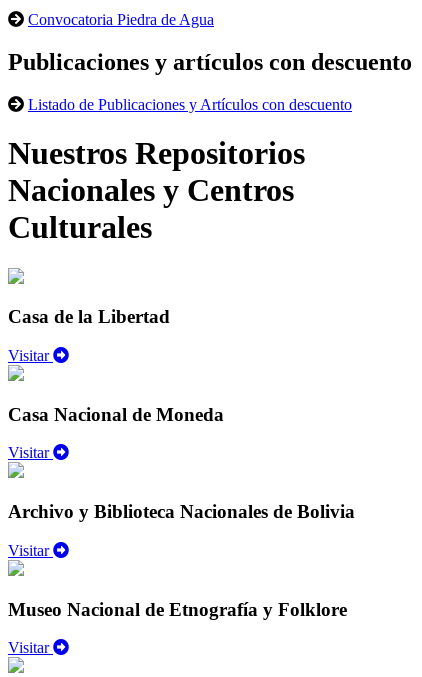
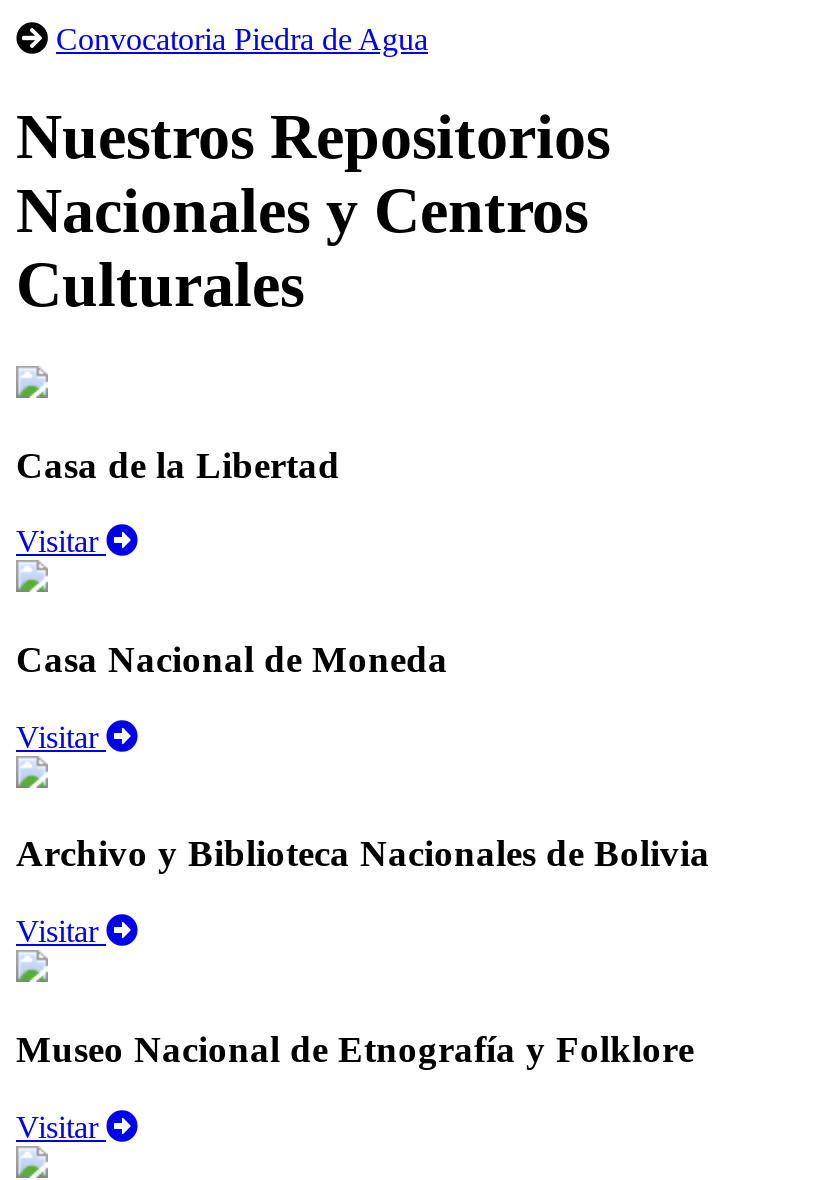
- Publicaciones y artículos con descuento
- Listado de Publicaciones y Artículos con descuento
